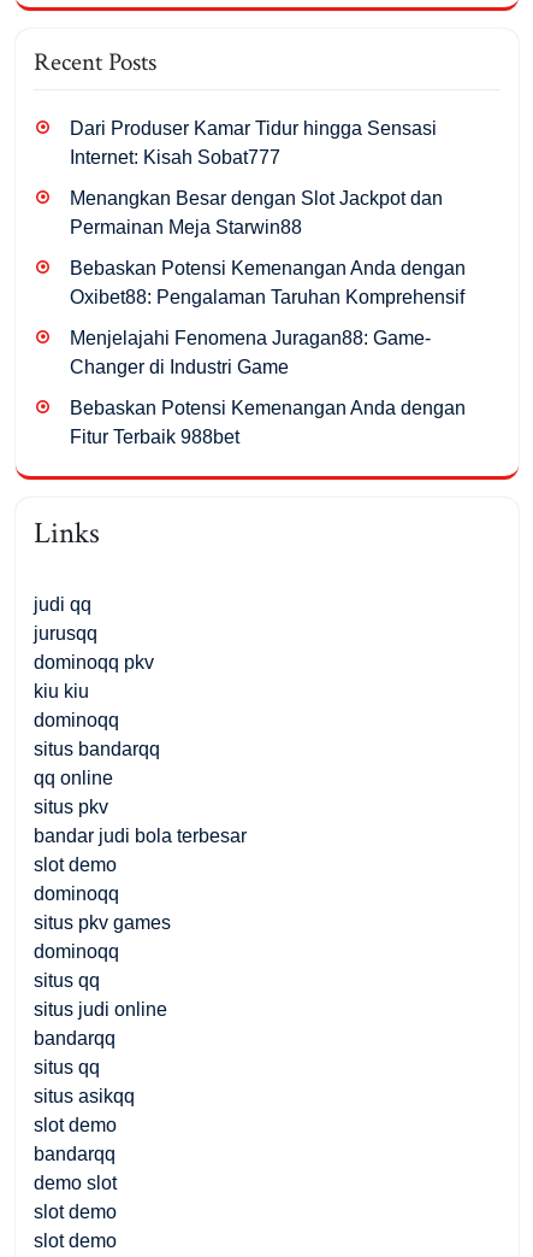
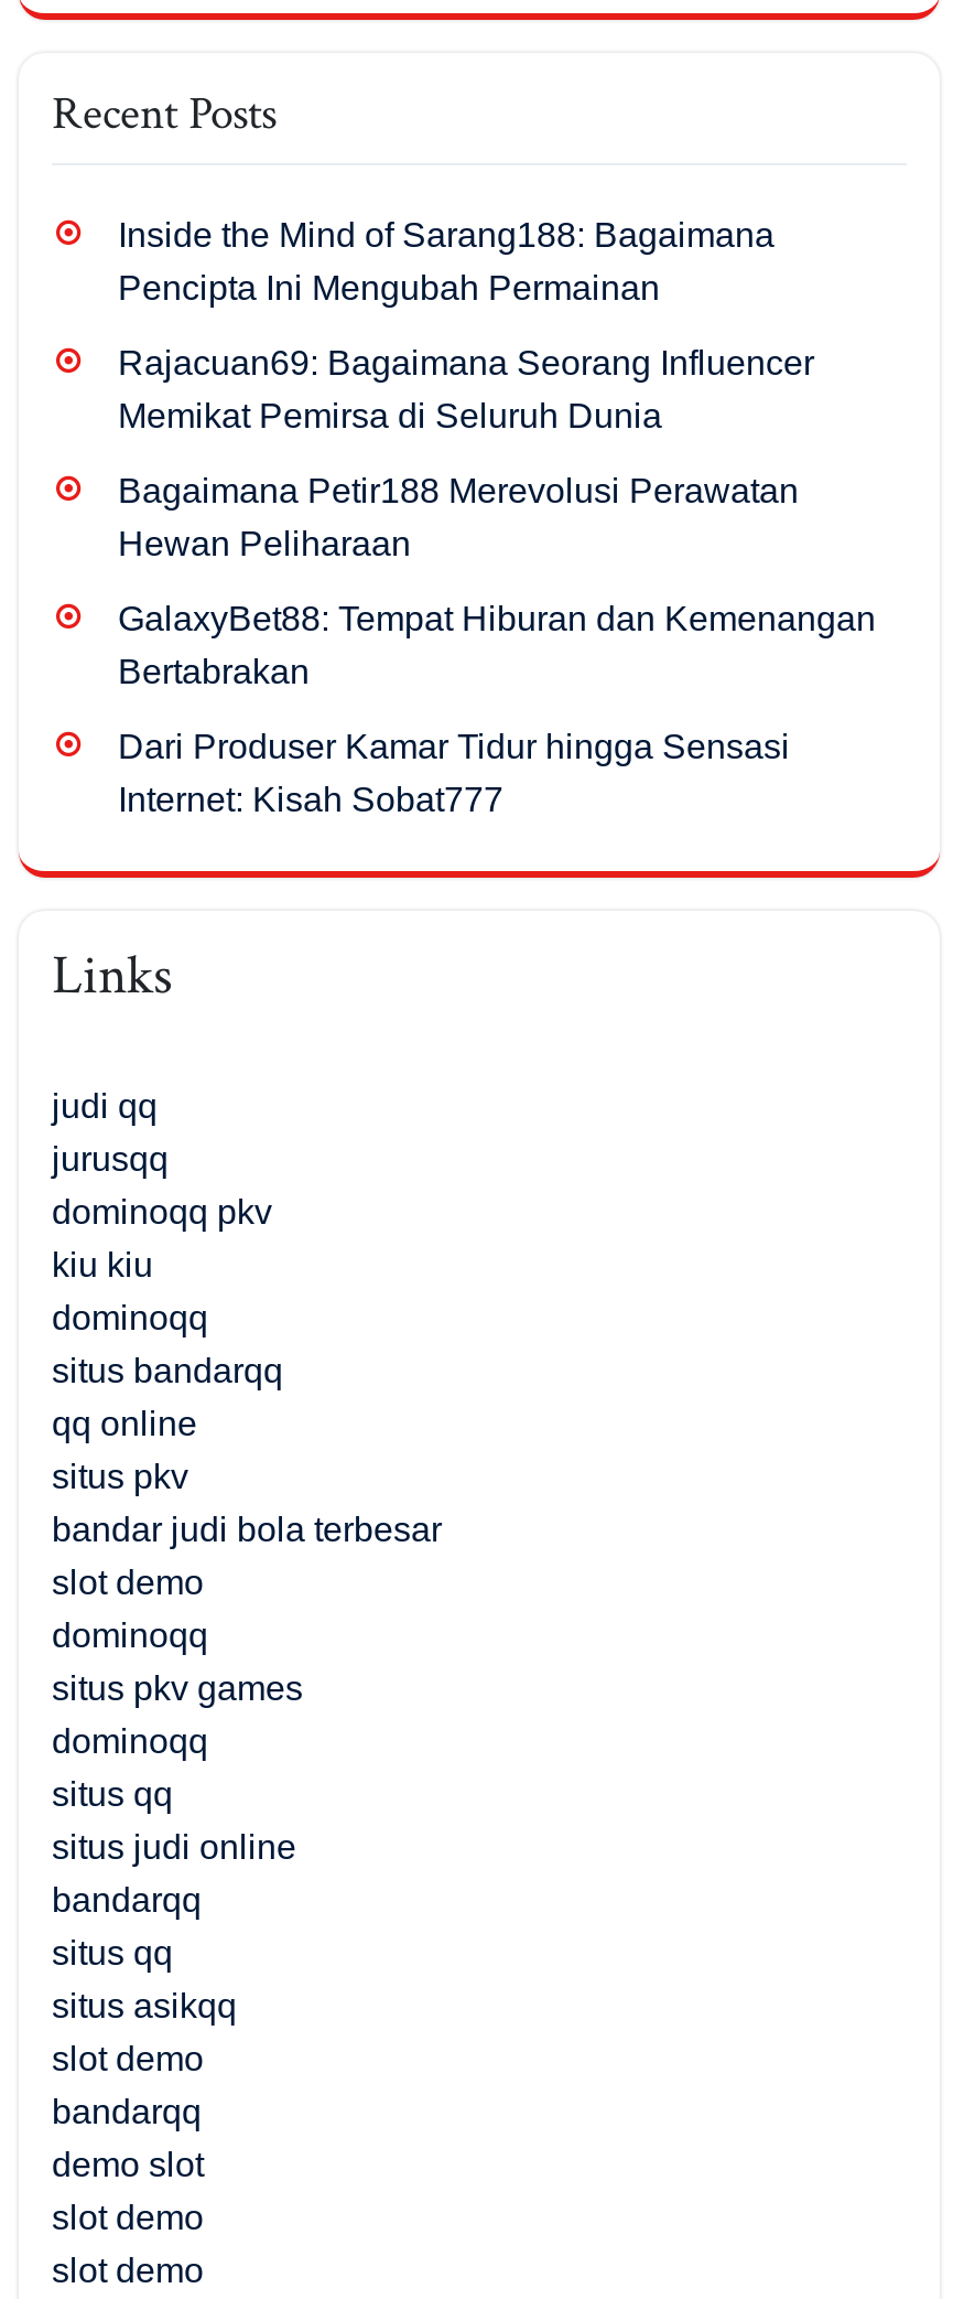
+ Inside the Mind of Sarang188: Bagaimana
+ Pencipta Ini Mengubah Permainan
+ Rajacuan69: Bagaimana Seorang Influencer
+ Memikat Pemirsa di Seluruh Dunia
+ Bagaimana Petir188 Merevolusi Perawatan
+ Hewan Peliharaan
+ GalaxyBet88: Tempat Hiburan dan Kemenangan
+ Bertabrakan

moved down: Dari Produser Kamar Tidur hingga Sensasi | Internet: Kisah Sobat777

- Menangkan Besar dengan Slot Jackpot dan
- Permainan Meja Starwin88
- Bebaskan Potensi Kemenangan Anda dengan
- Oxibet88: Pengalaman Taruhan Komprehensif
- Menjelajahi Fenomena Juragan88: Game-
- Changer di Industri Game
- Bebaskan Potensi Kemenangan Anda dengan
- Fitur Terbaik 988bet
